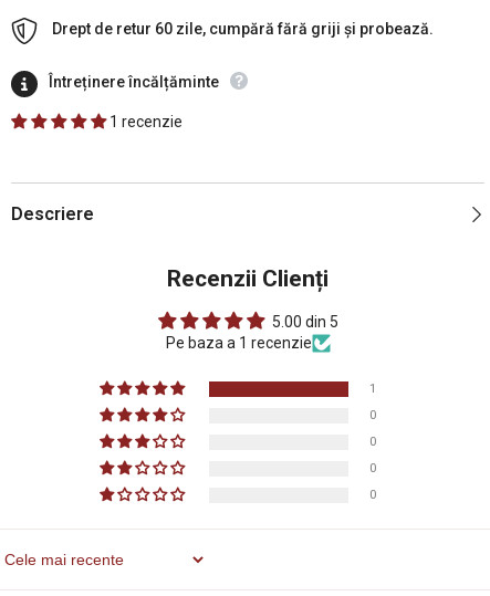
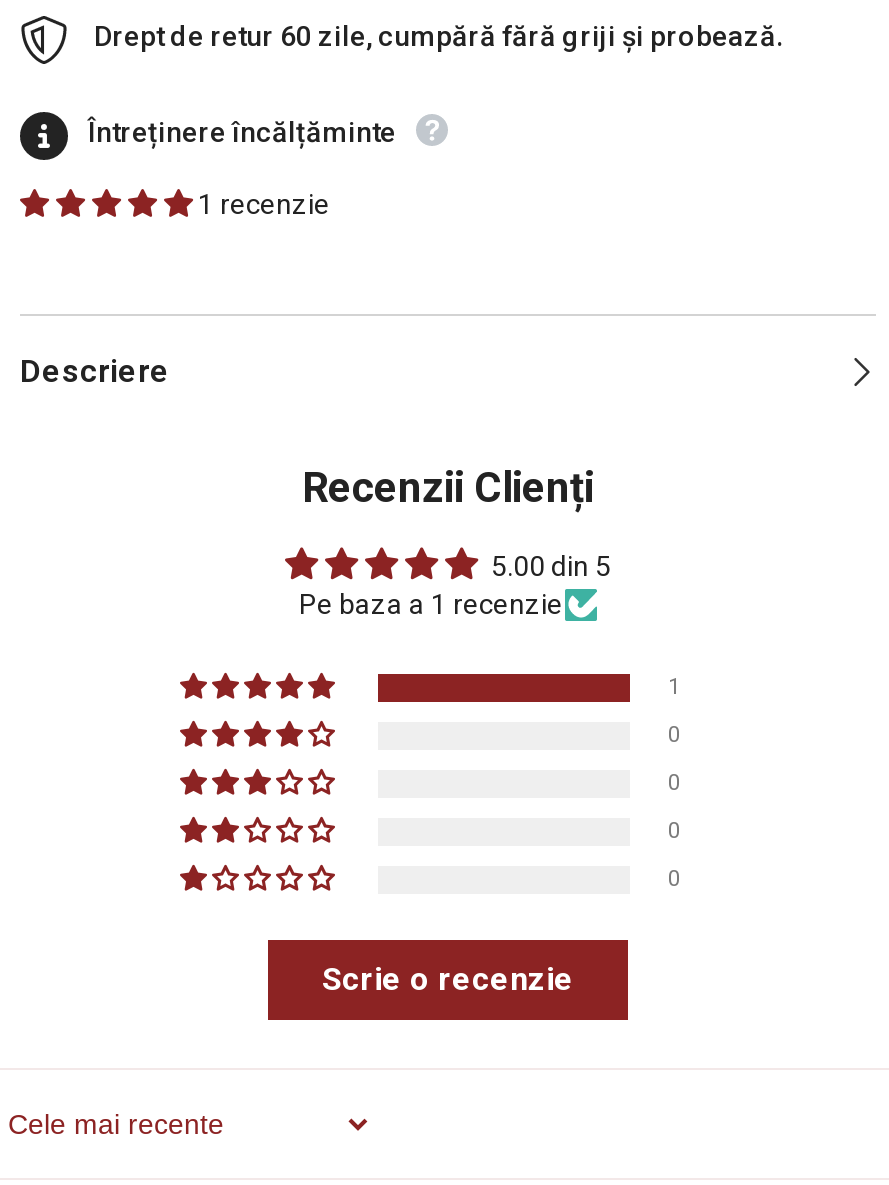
+ Scrie o recenzie
